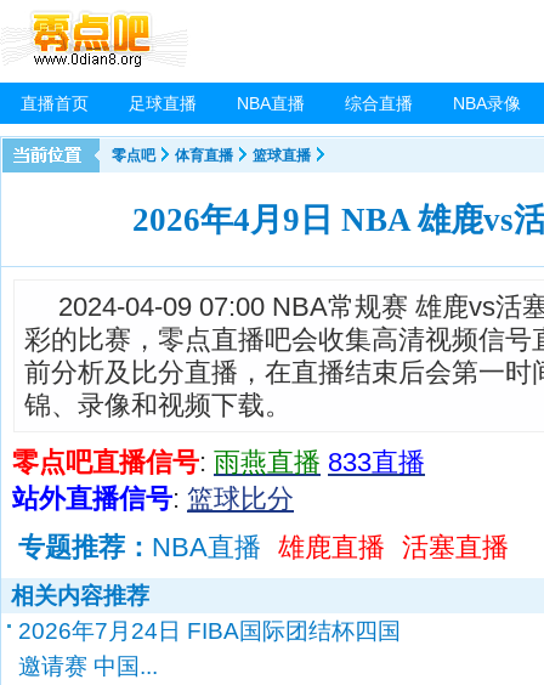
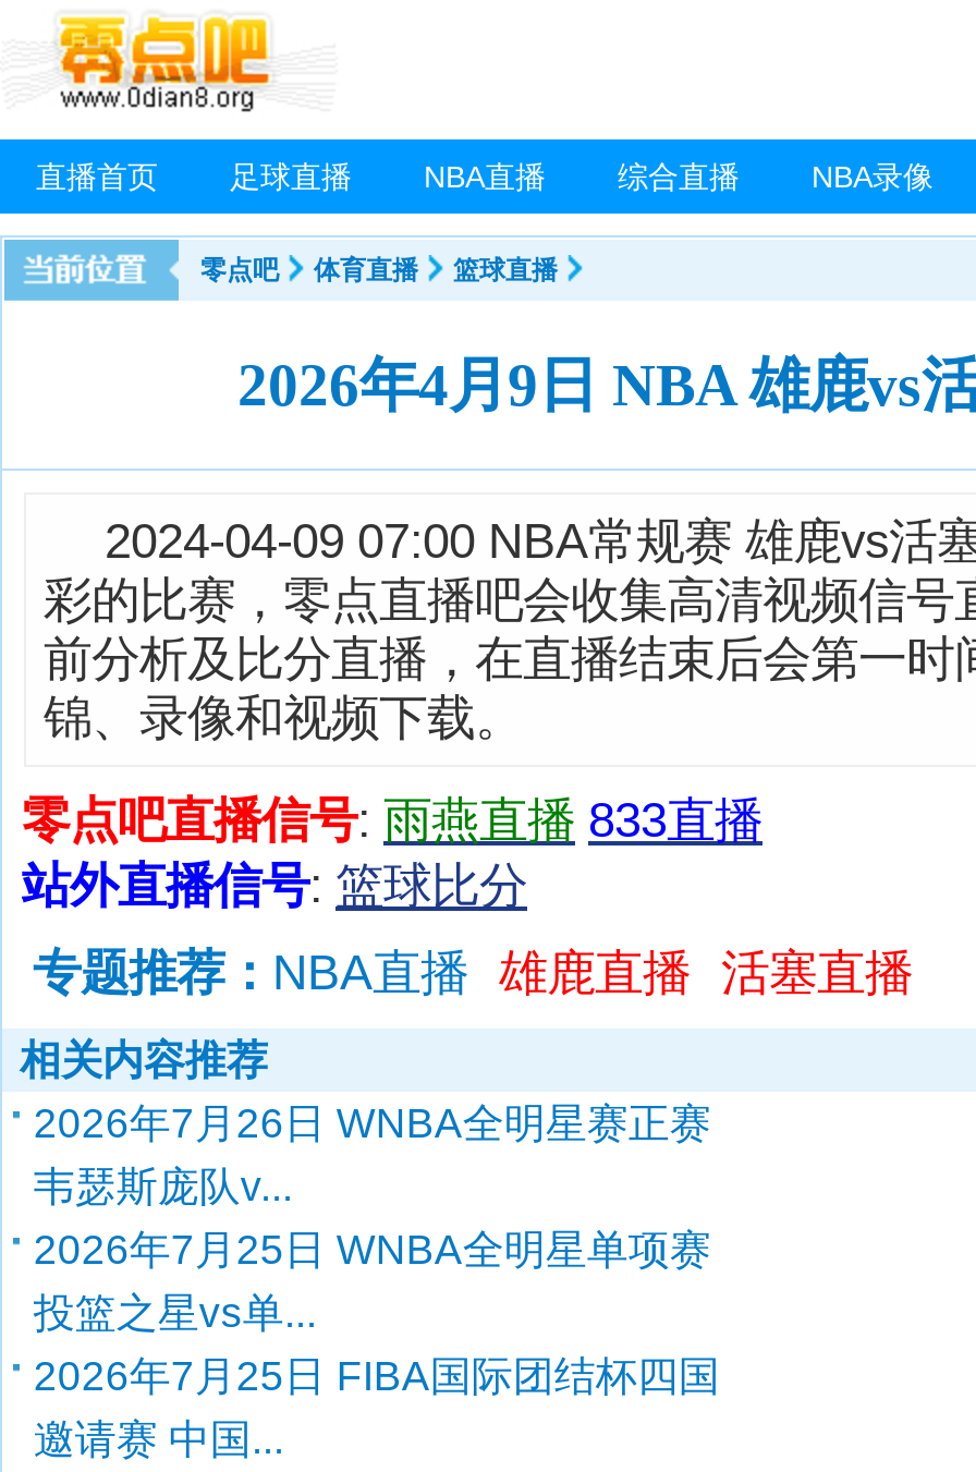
- 2026年7月24日 FIBA国际团结杯四国
+ 2026年7月26日 WNBA全明星赛正赛
+ 韦瑟斯庞队v...
+ 2026年7月25日 WNBA全明星单项赛
+ 投篮之星vs单...
+ 2026年7月25日 FIBA国际团结杯四国
